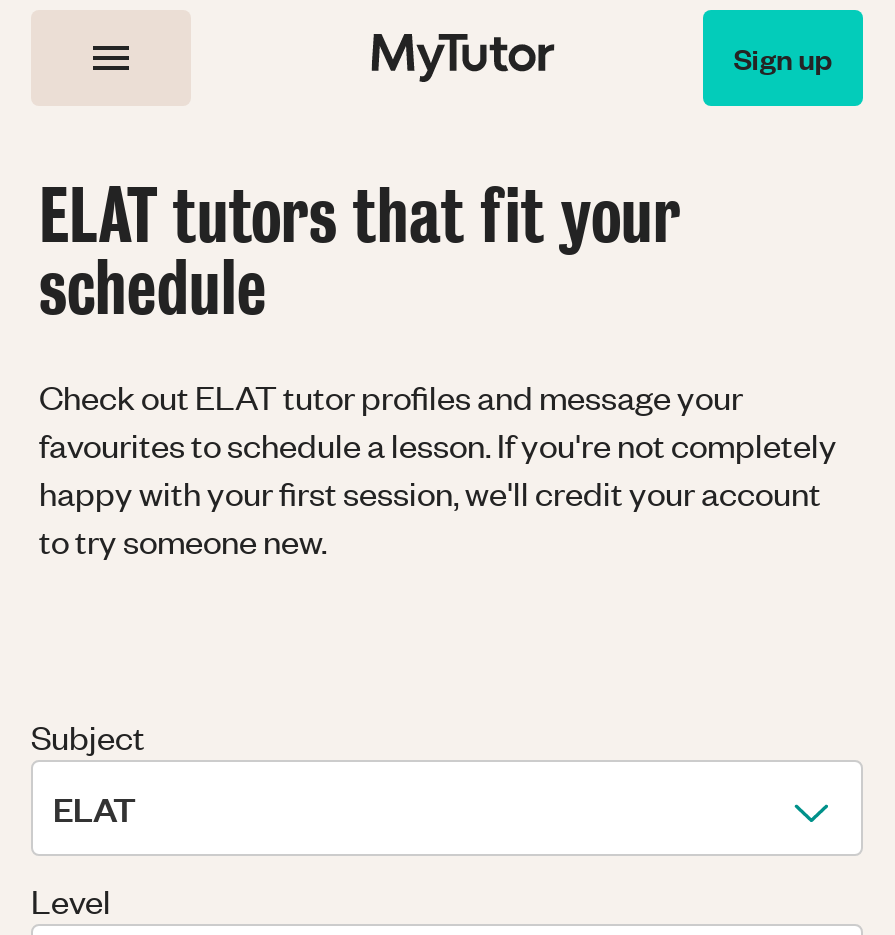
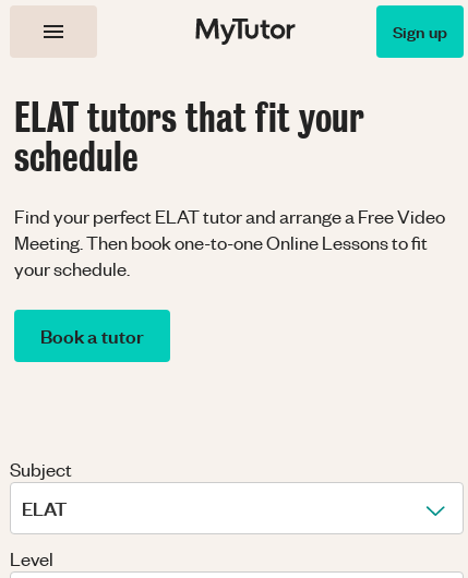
- Check out ELAT tutor profiles and message your
- favourites to schedule a lesson. If you're not completely
- happy with your first session, we'll credit your account
- to try someone new.
+ Find your perfect ELAT tutor and arrange a Free Video
+ Meeting. Then book one-to-one Online Lessons to fit
+ your schedule.
+ Book a tutor
